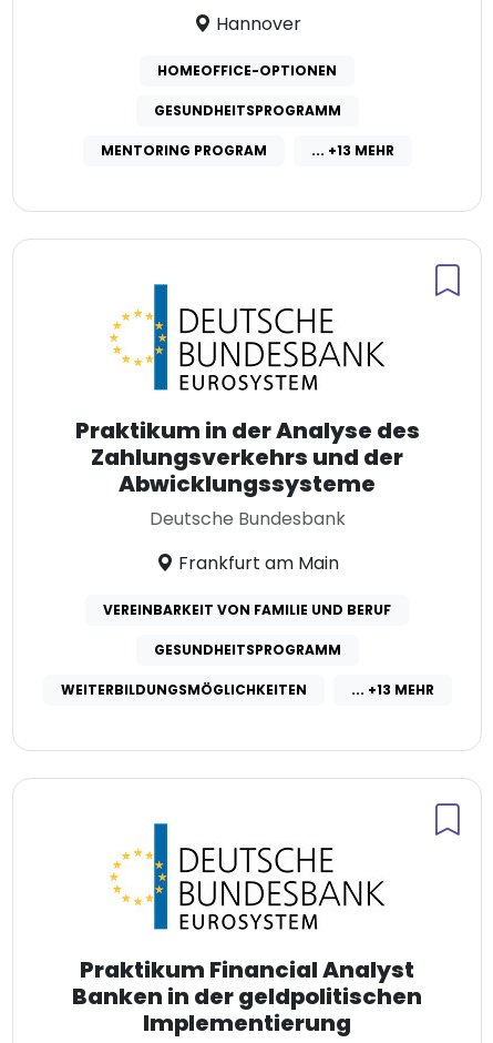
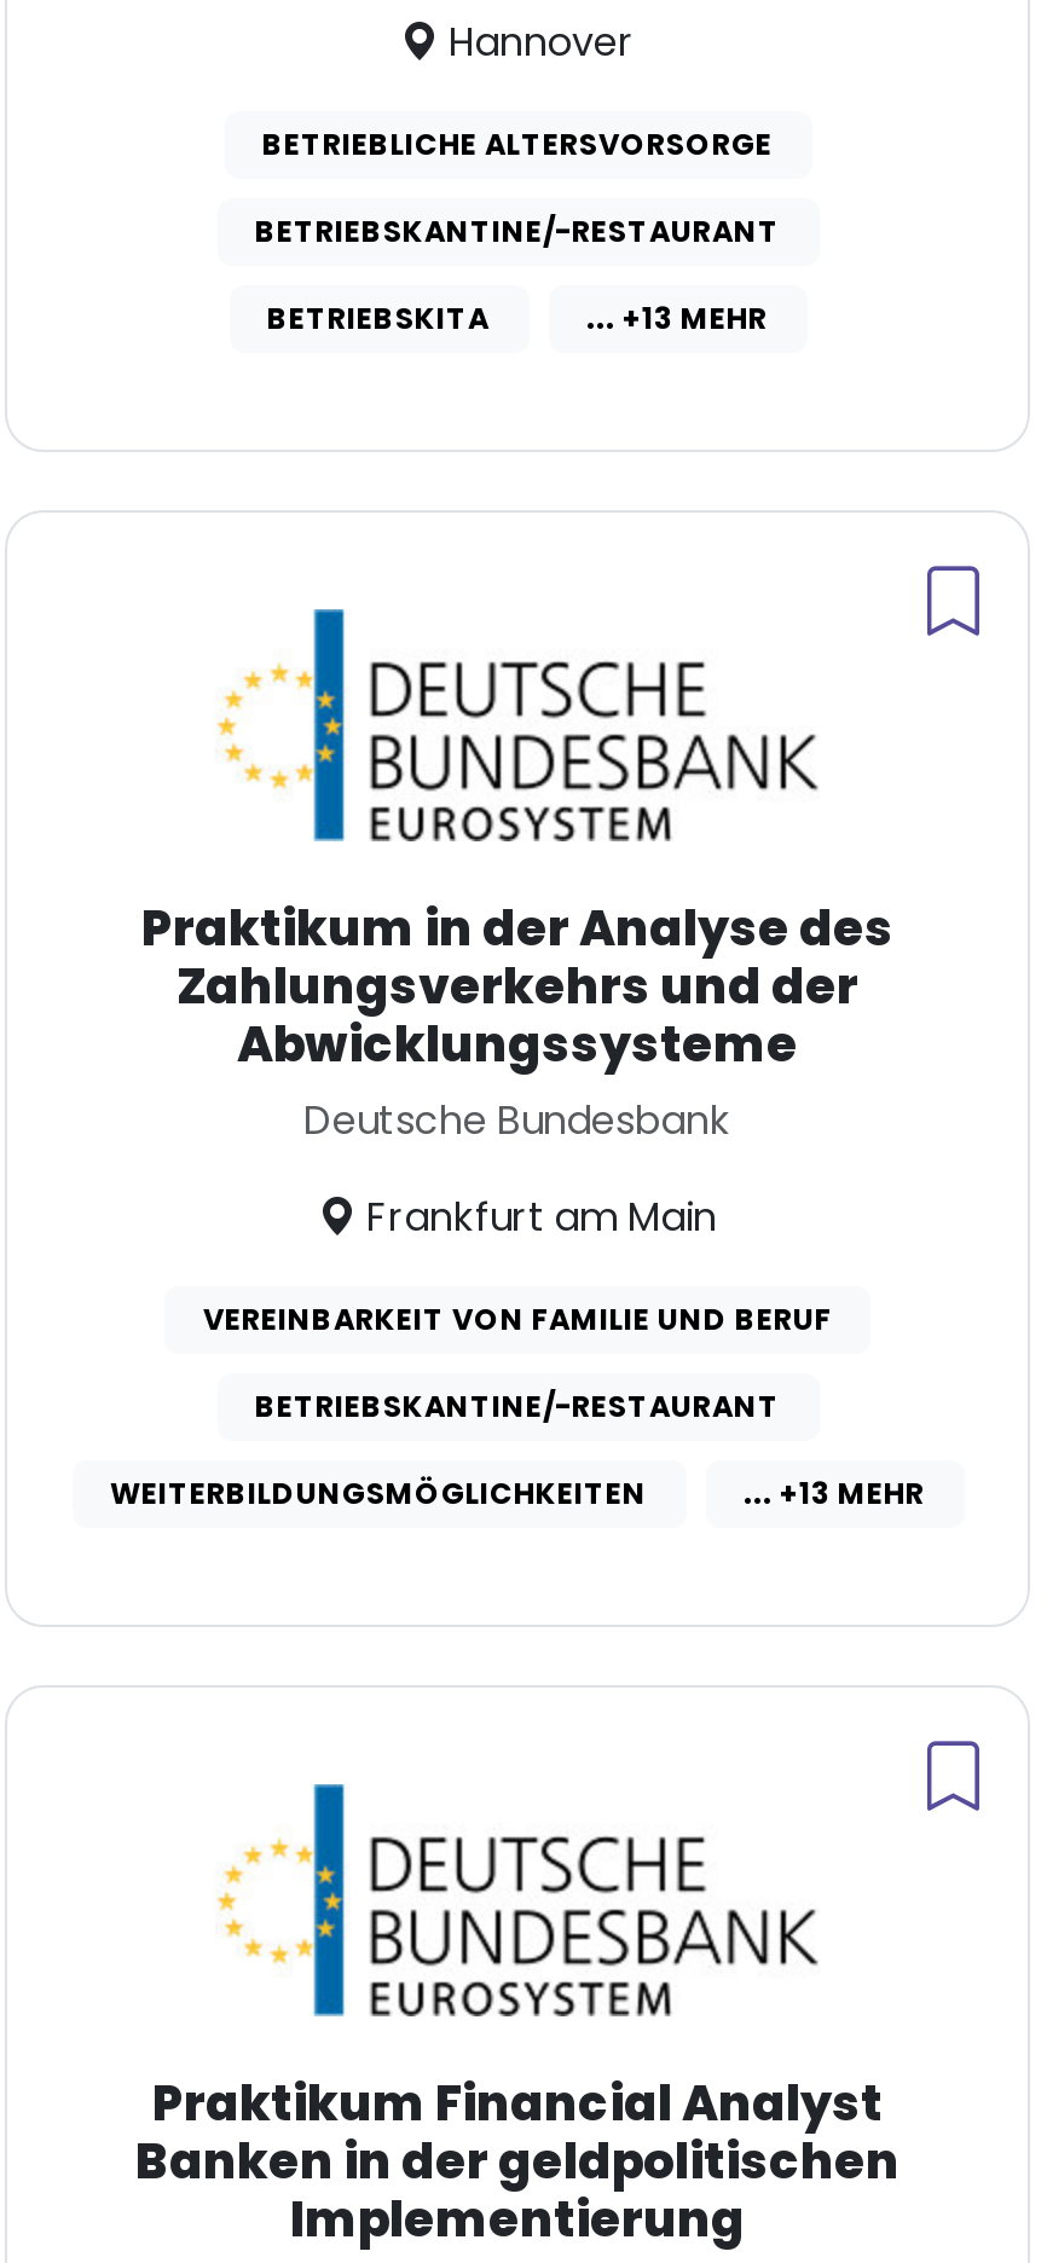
- HOMEOFFICE-OPTIONEN
+ BETRIEBLICHE ALTERSVORSORGE

- GESUNDHEITSPROGRAMM
+ BETRIEBSKANTINE/-RESTAURANT

- MENTORING PROGRAM
+ BETRIEBSKITA

- GESUNDHEITSPROGRAMM
+ BETRIEBSKANTINE/-RESTAURANT
